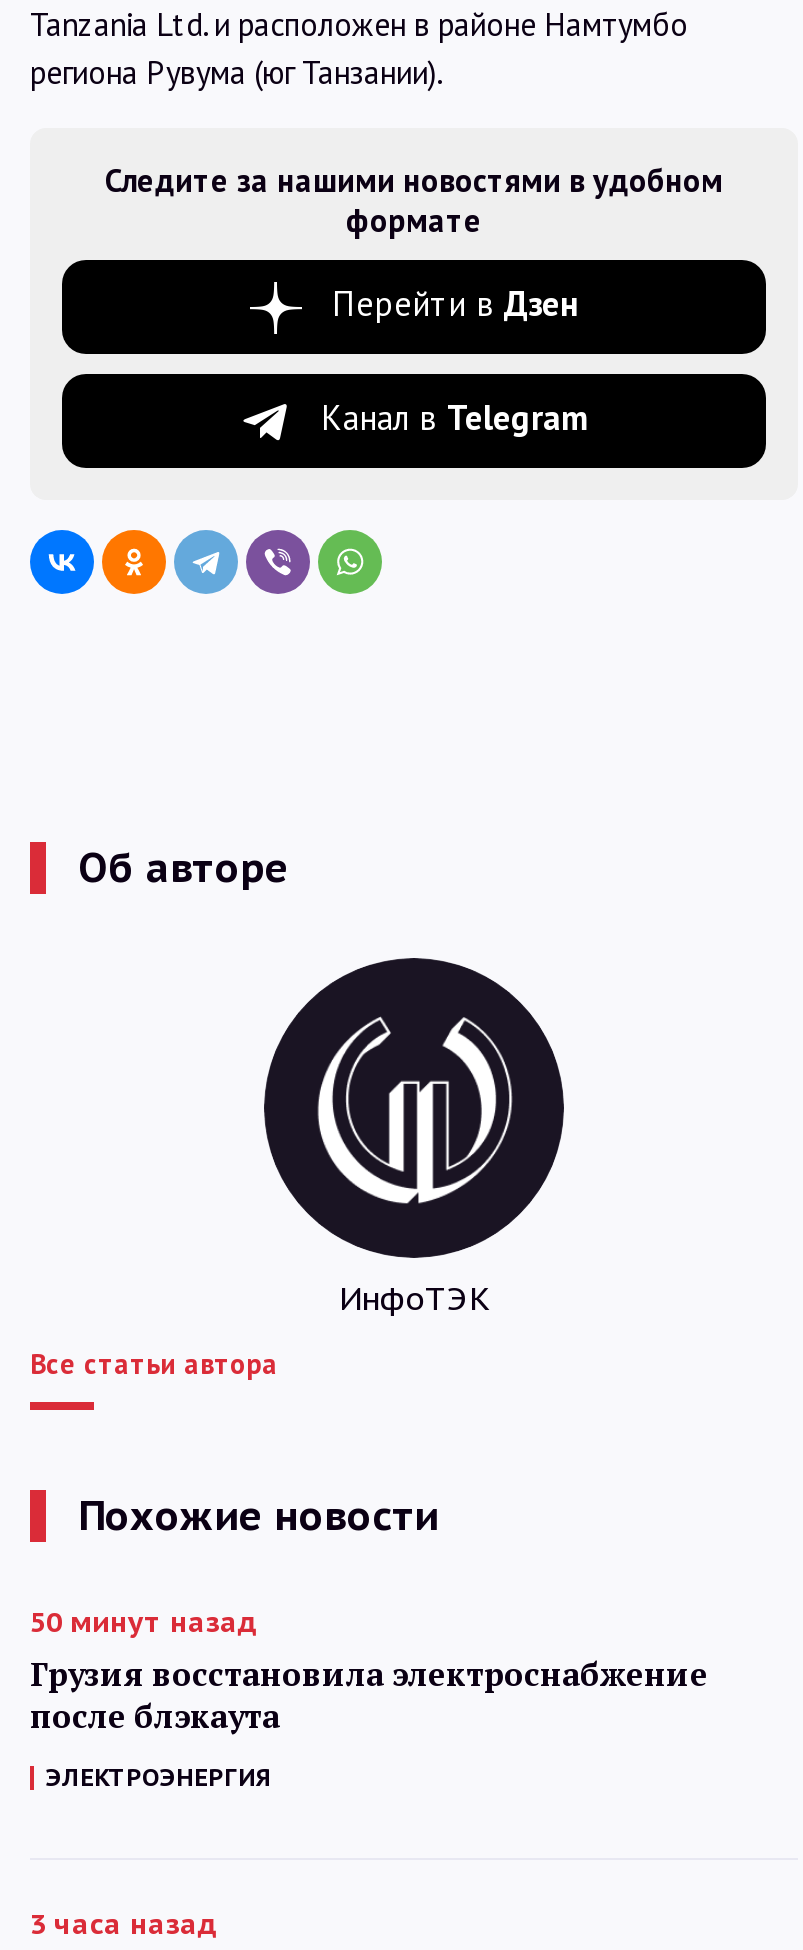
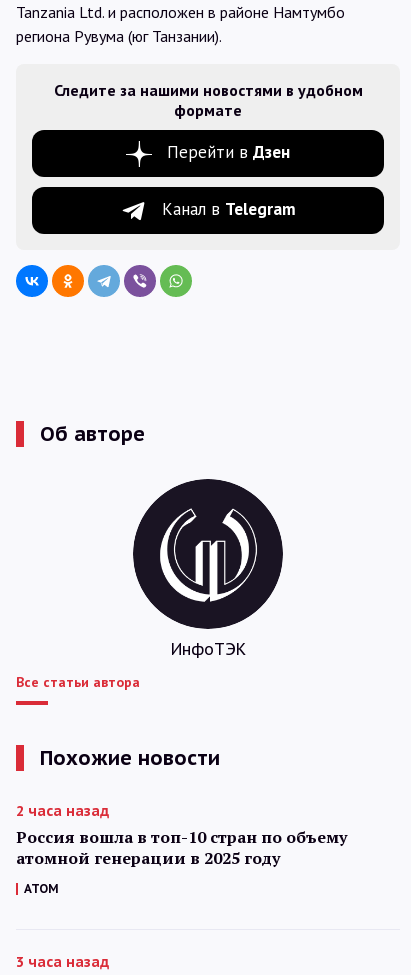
- 50 минут назад
- Грузия восстановила электроснабжение
- после блэкаута
+ 2 часа назад
+ Россия вошла в топ-10 стран по объему
+ атомной генерации в 2025 году

- ЭЛЕКТРОЭНЕРГИЯ
+ АТОМ
